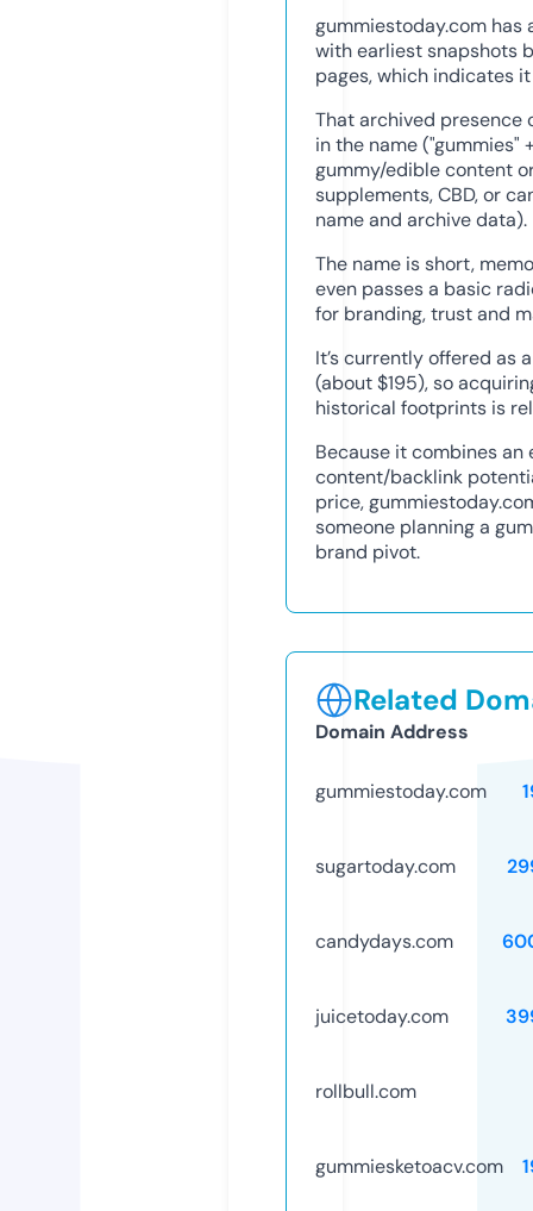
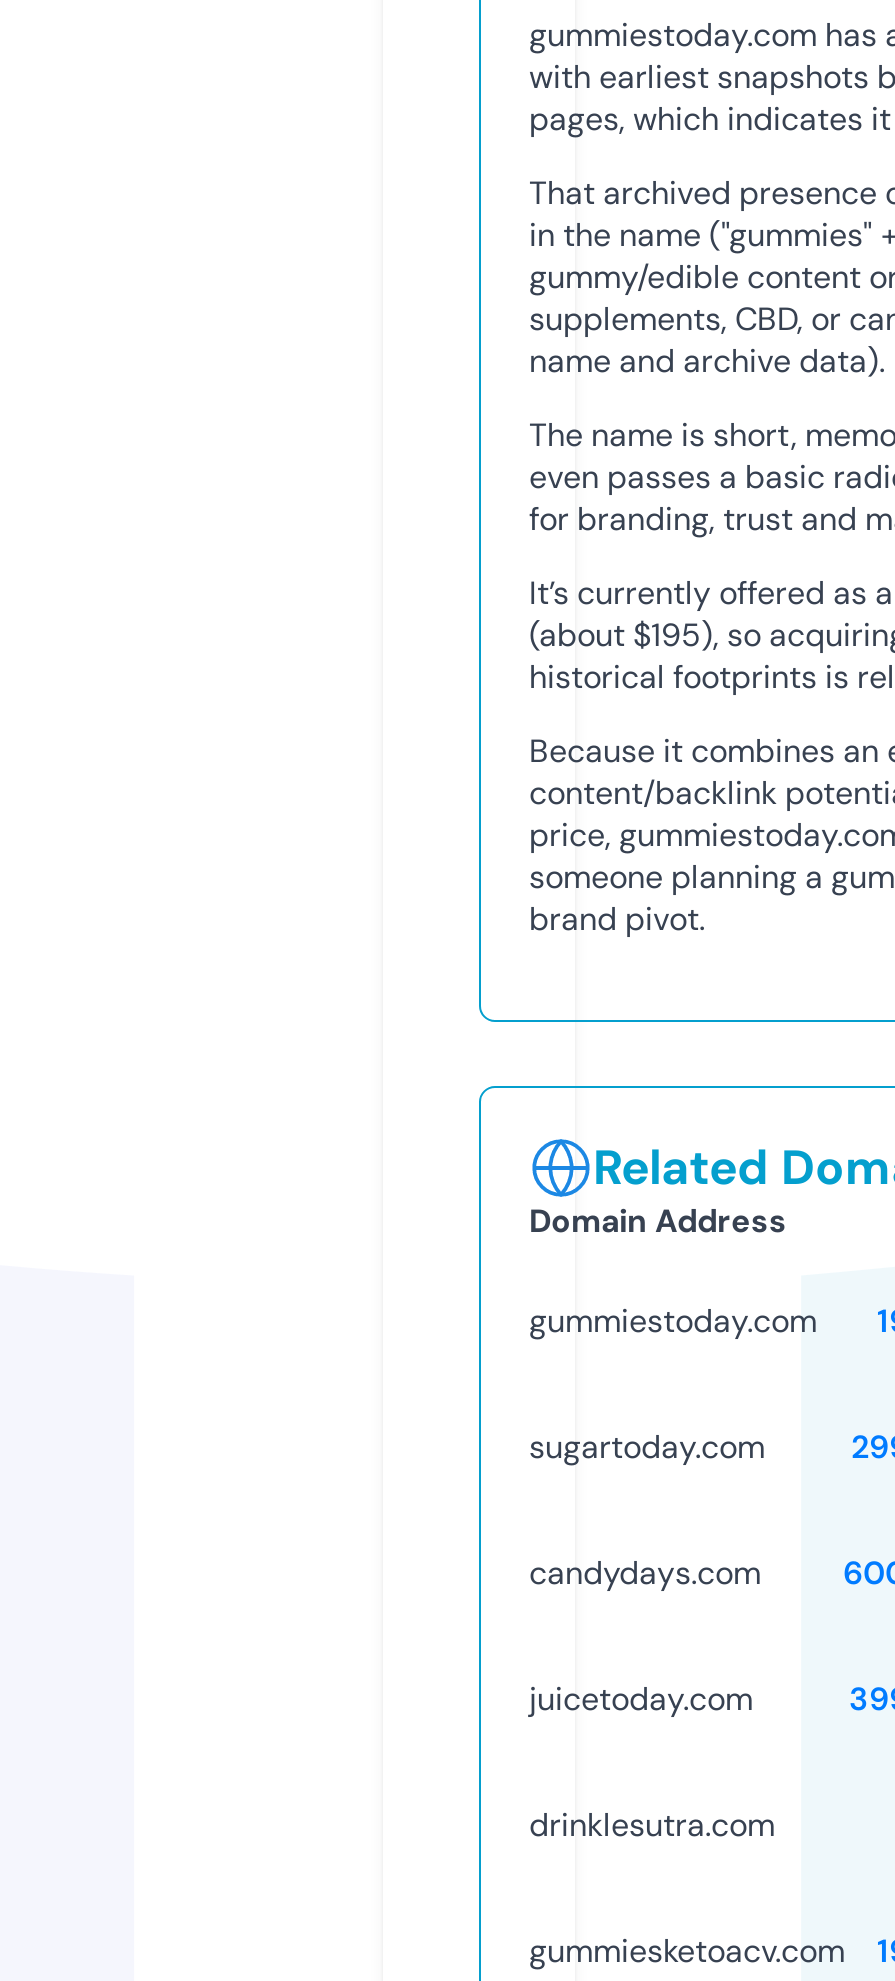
- rollbull.com
+ drinklesutra.com
